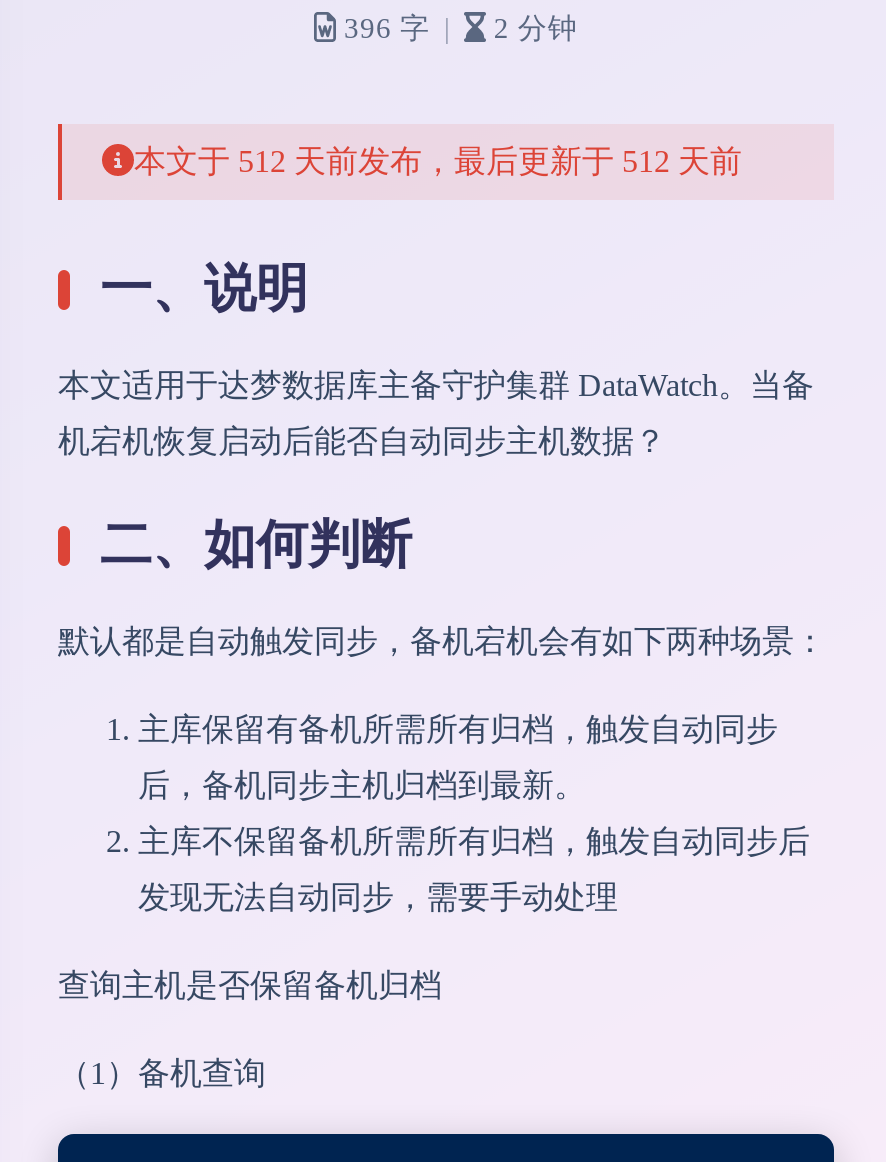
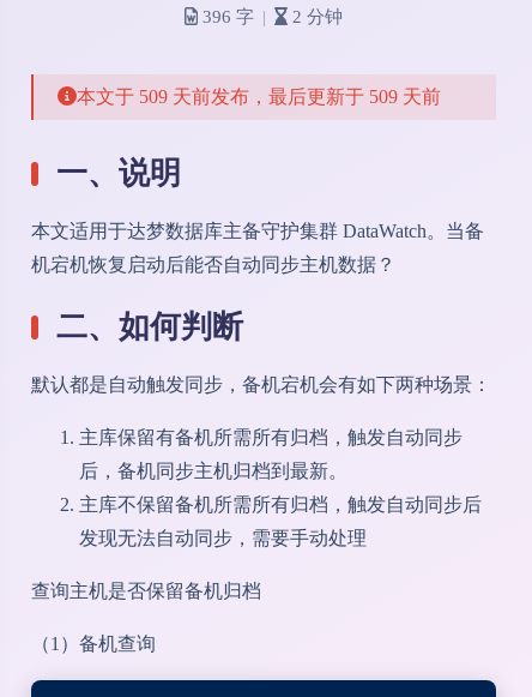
- 本文于 512 天前发布，最后更新于 512 天前
+ 本文于 509 天前发布，最后更新于 509 天前
